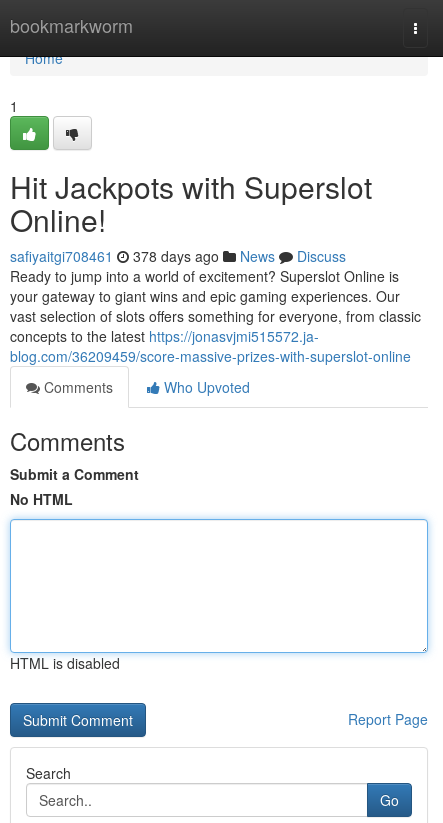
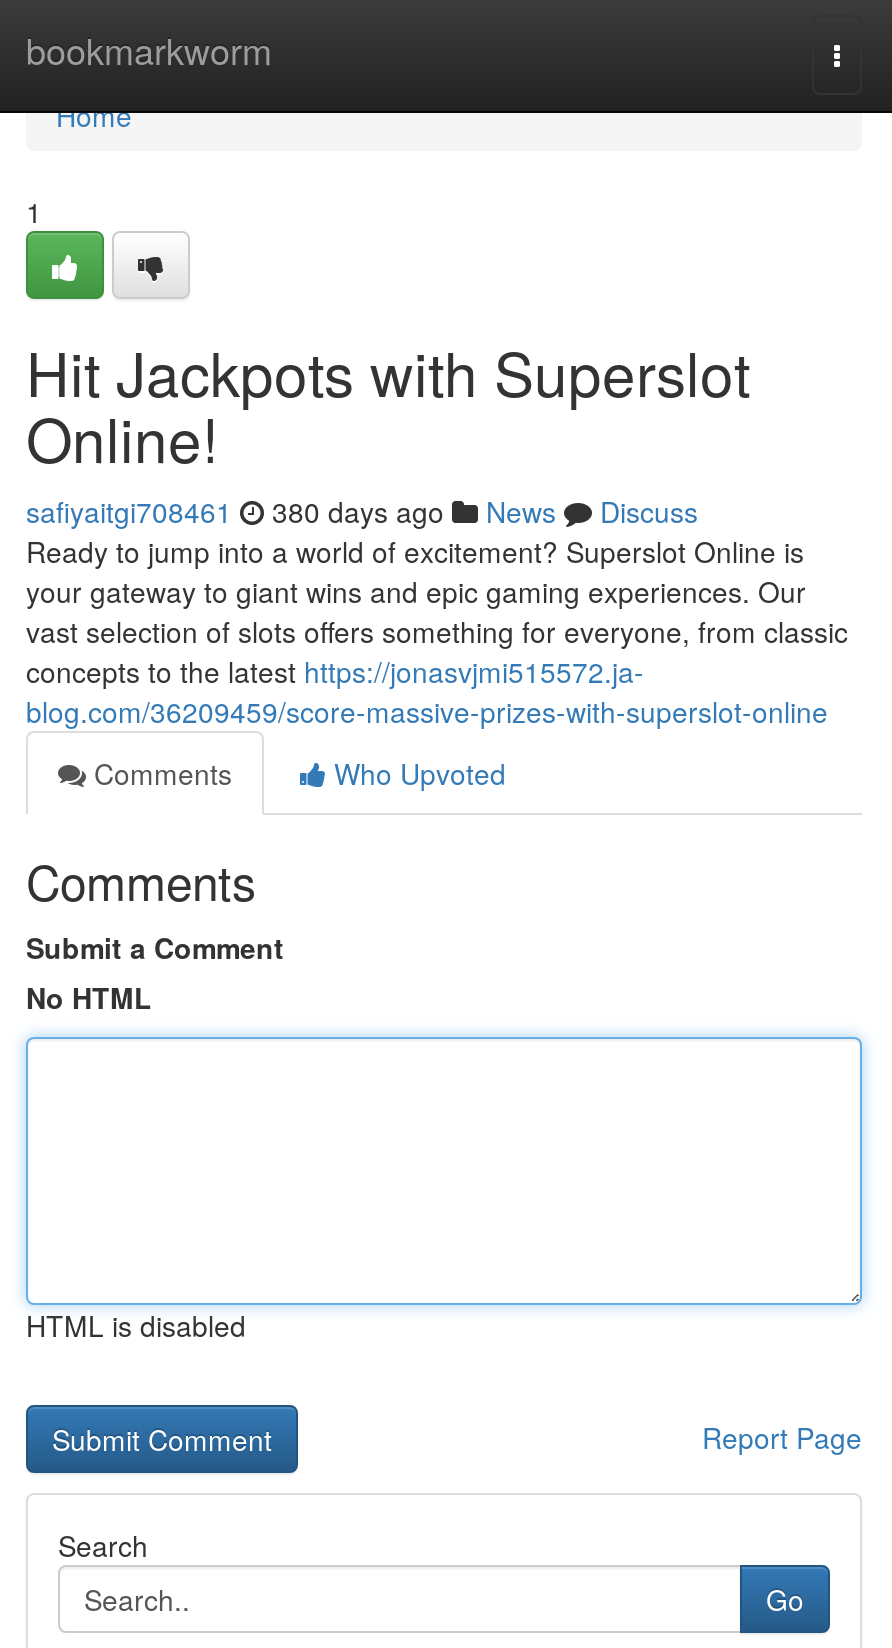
- safiyaitgi708461 378 days ago News Discuss
+ safiyaitgi708461 380 days ago News Discuss
